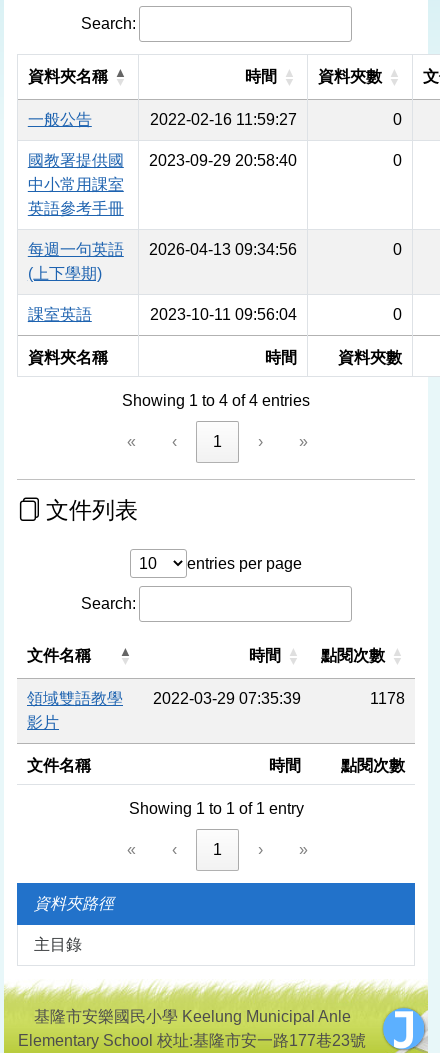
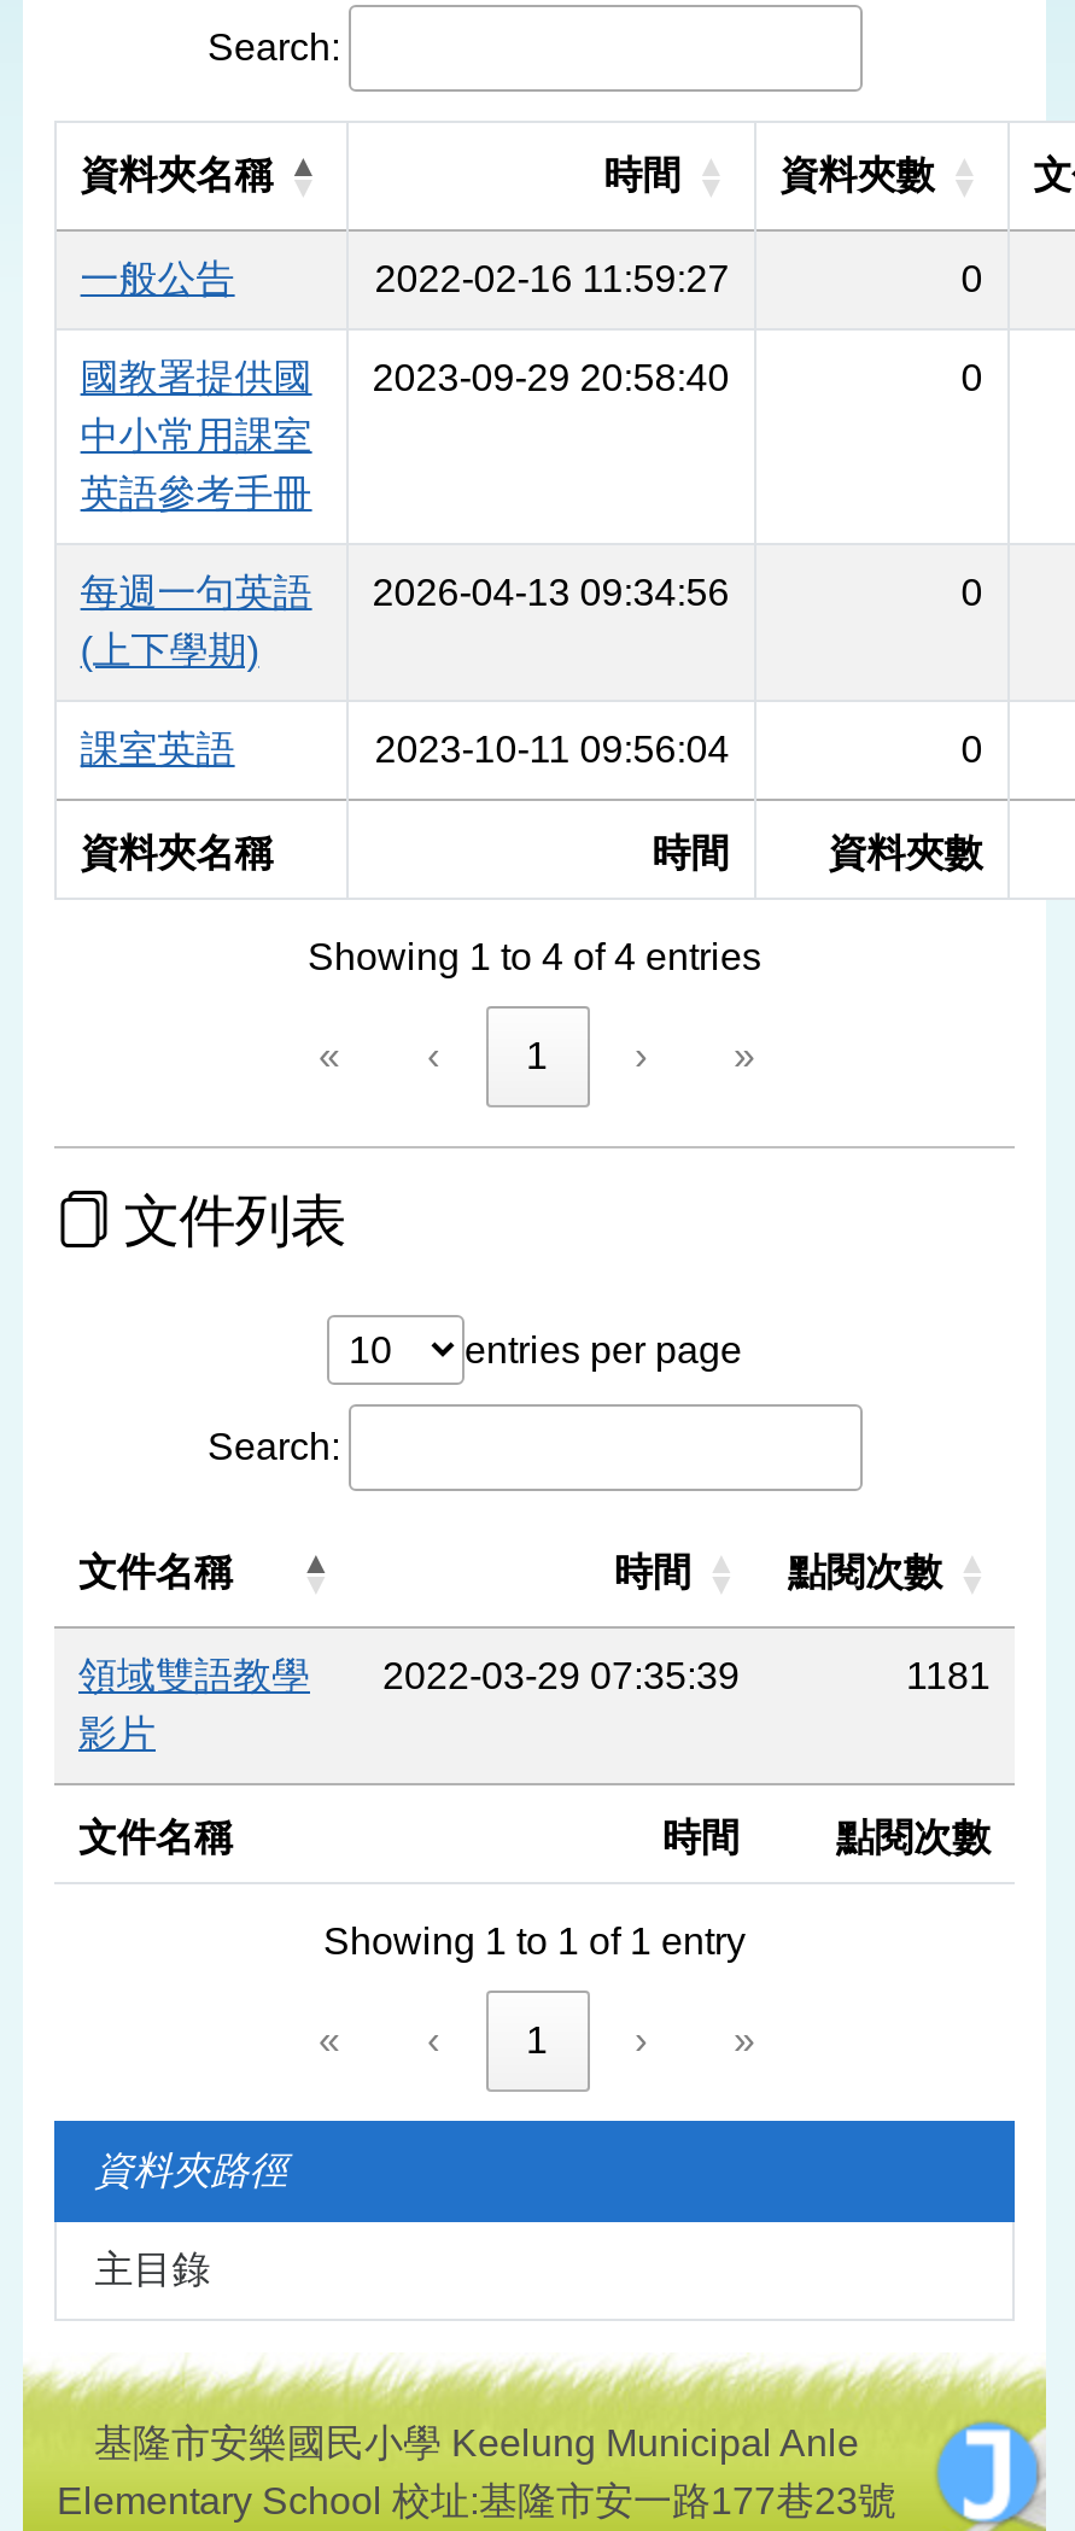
- 1178
+ 1181
